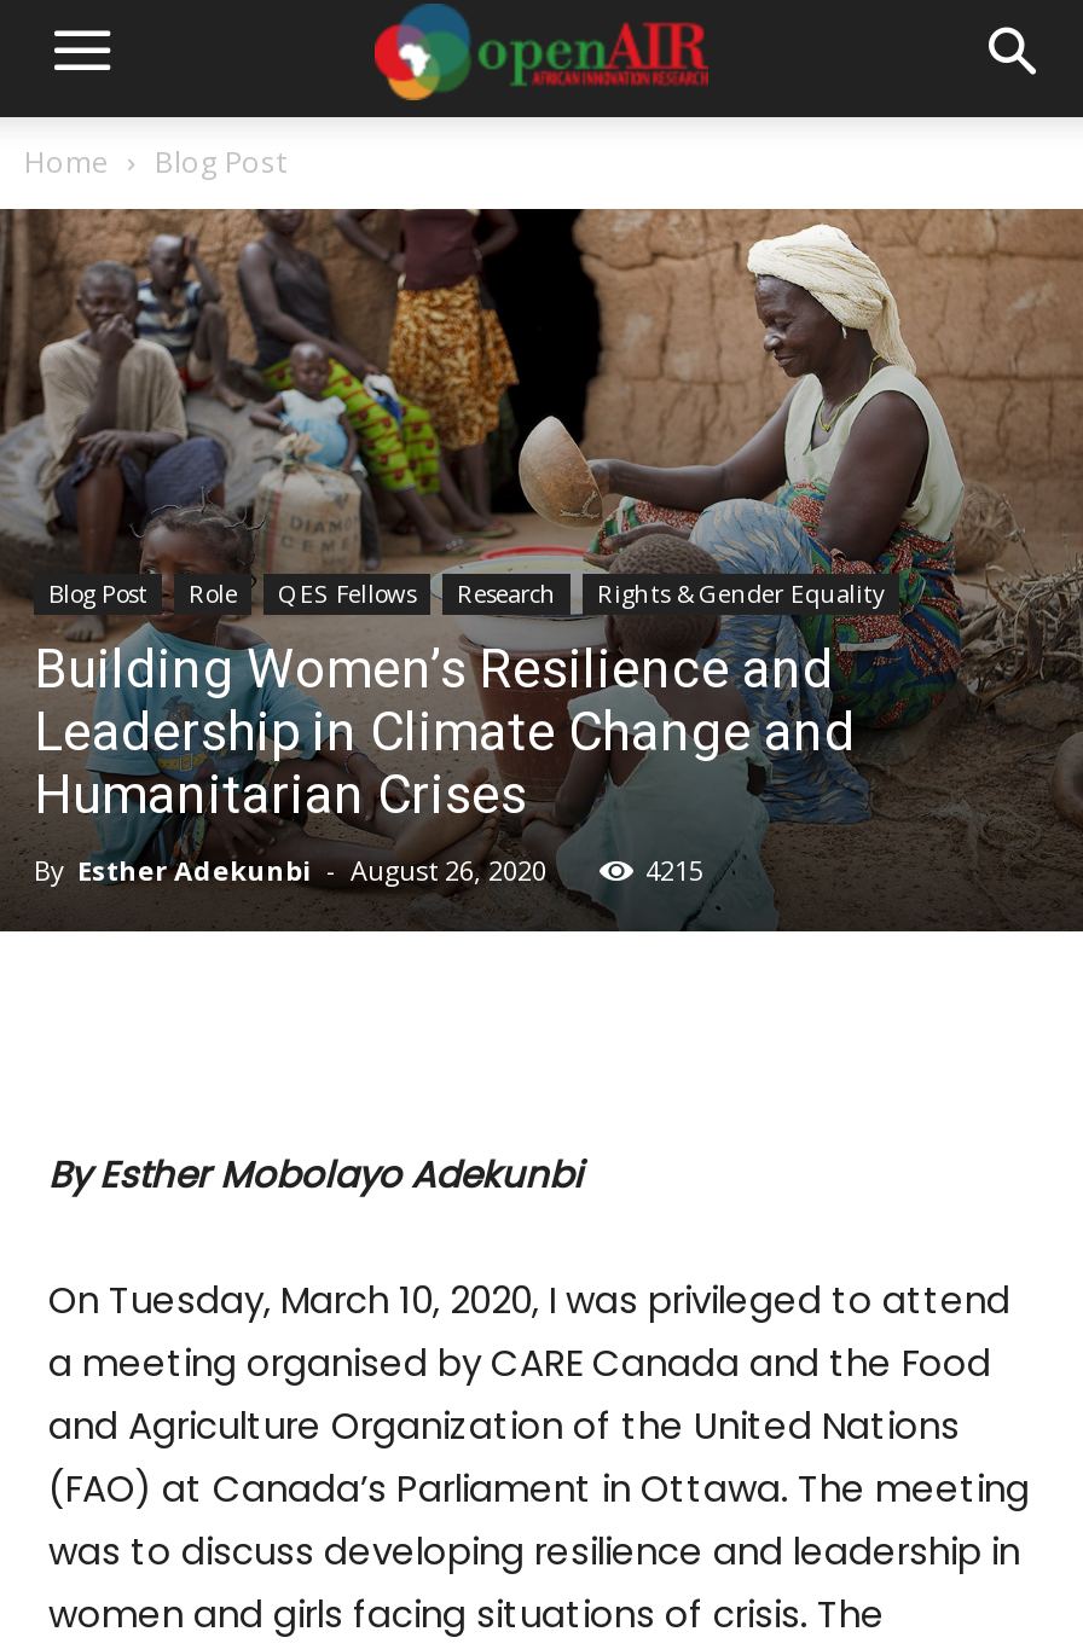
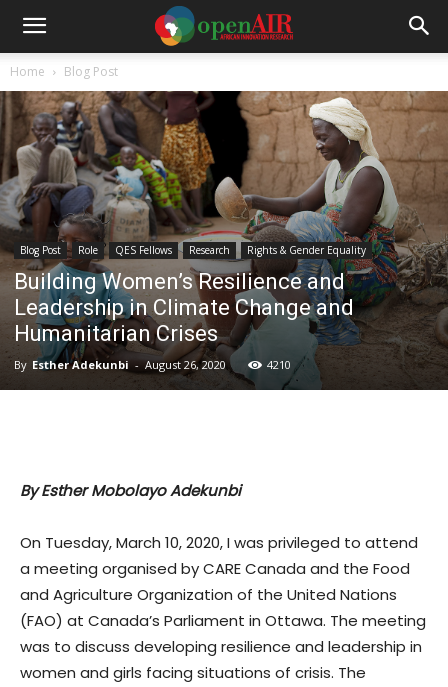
- 4215
+ 4210
